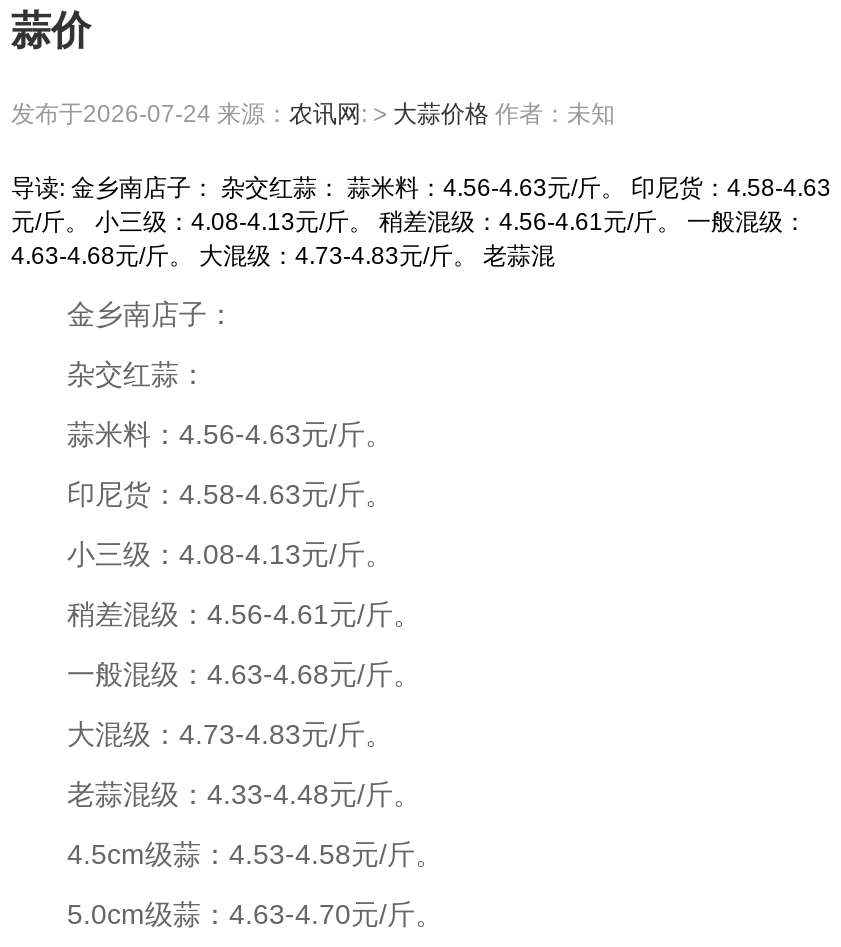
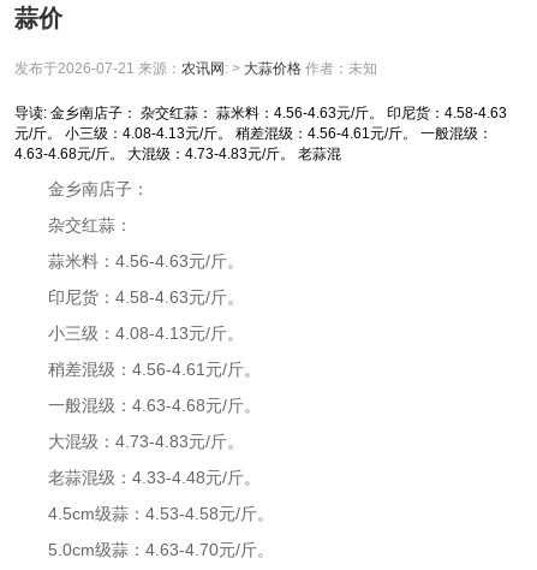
- 发布于2026-07-24 来源：农讯网: >大蒜价格 作者：未知
+ 发布于2026-07-21 来源：农讯网: >大蒜价格 作者：未知
